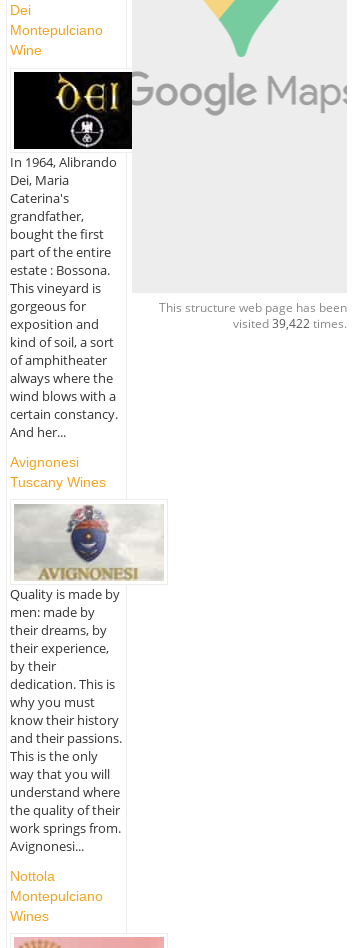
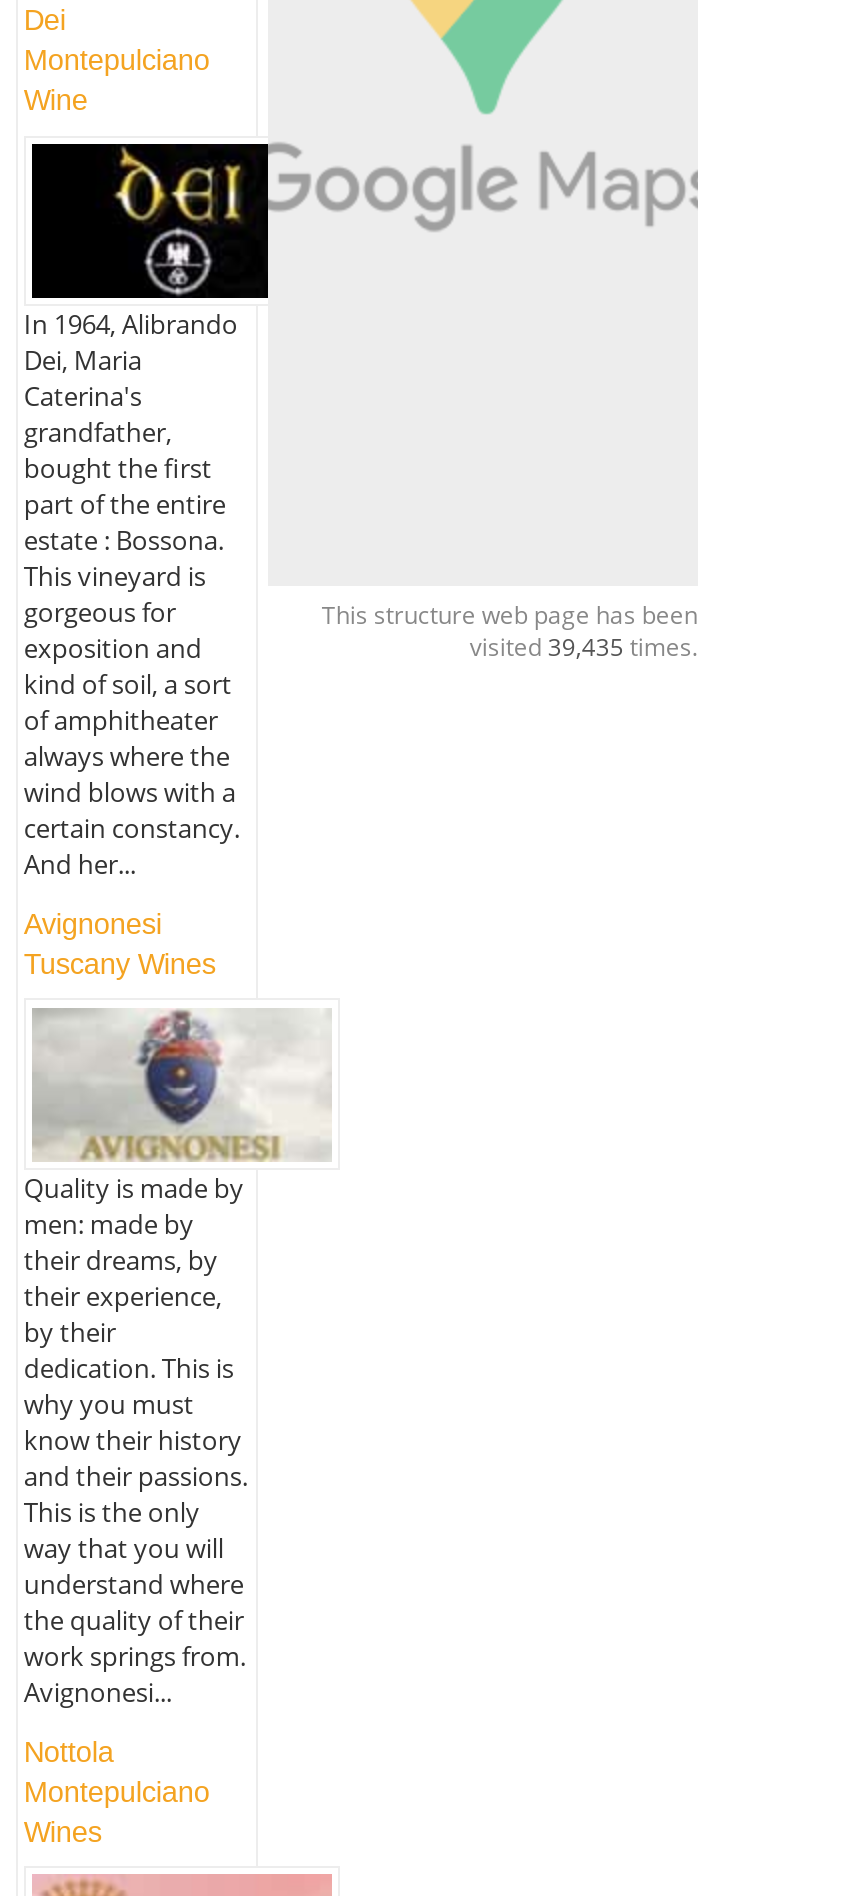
- visited 39,422 times.
+ visited 39,435 times.
